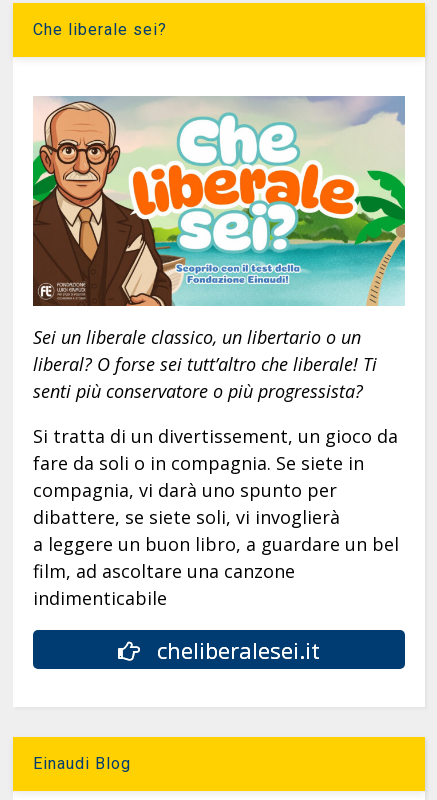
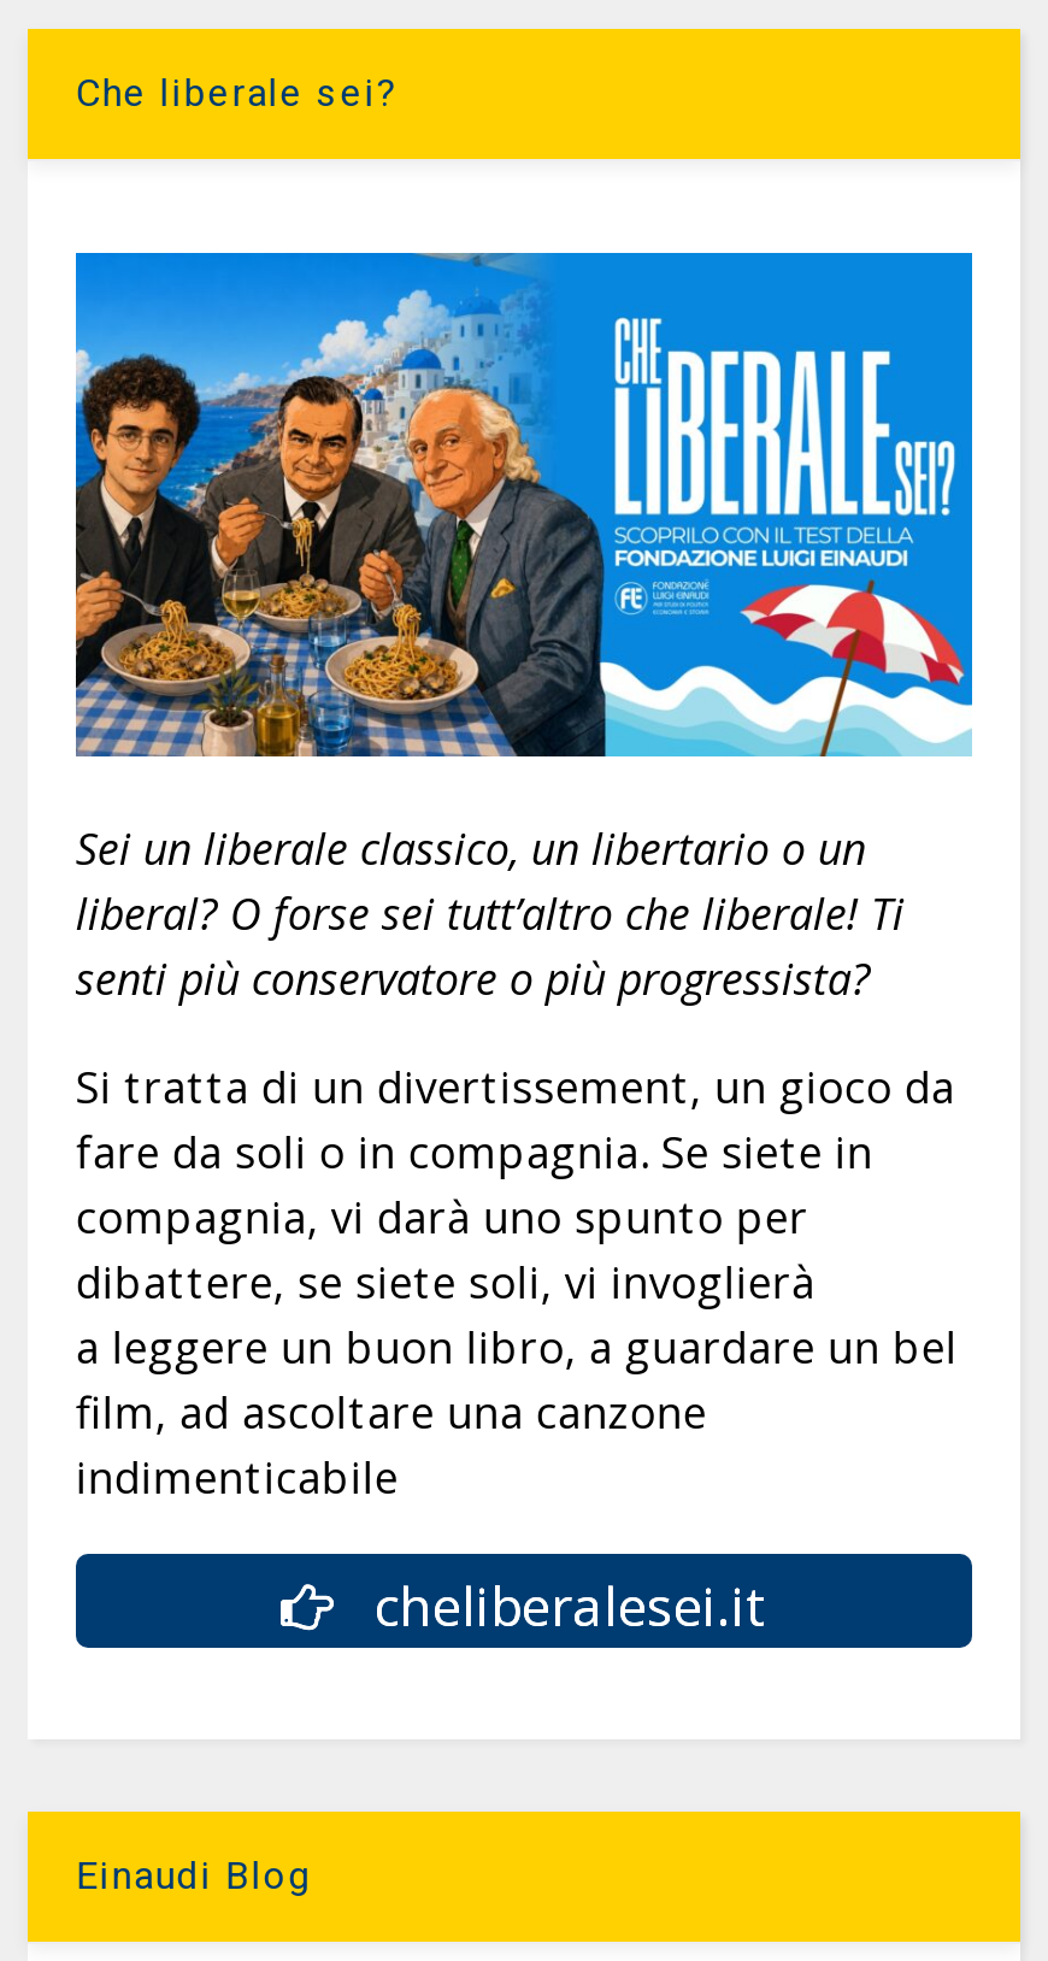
- [image]
+ [image]
